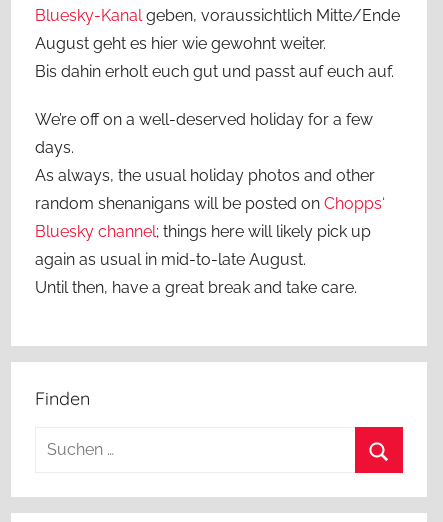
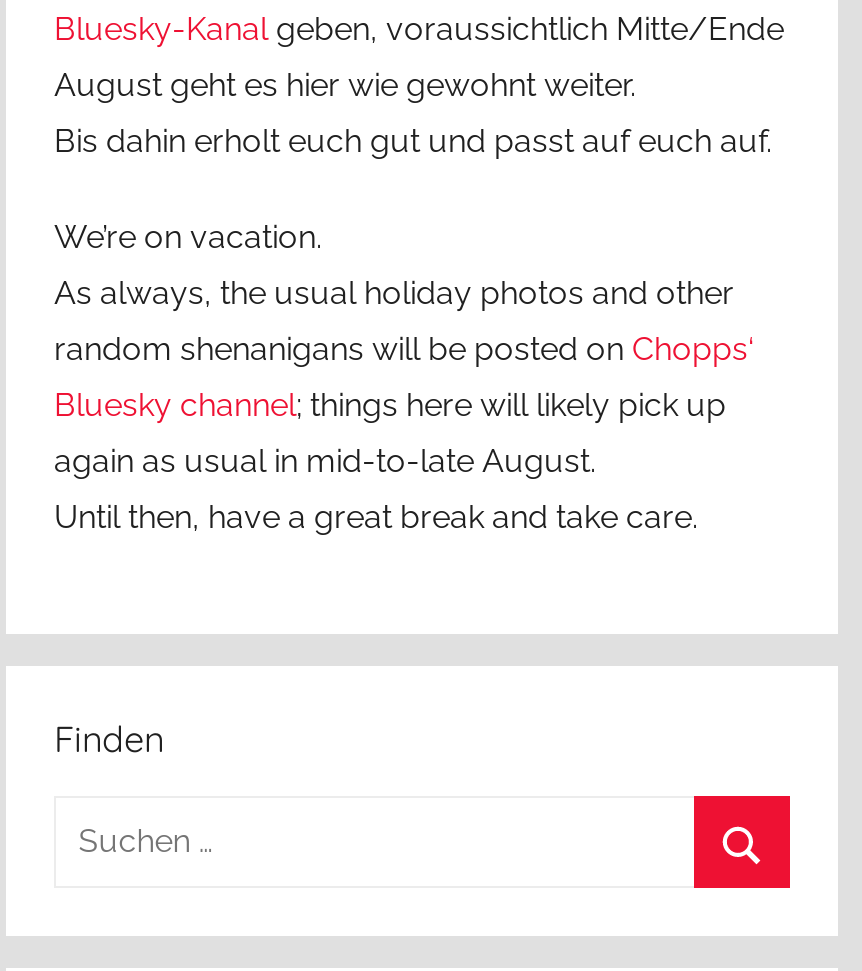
- We’re off on a well-deserved holiday for a few
- days.
+ We’re on vacation.
